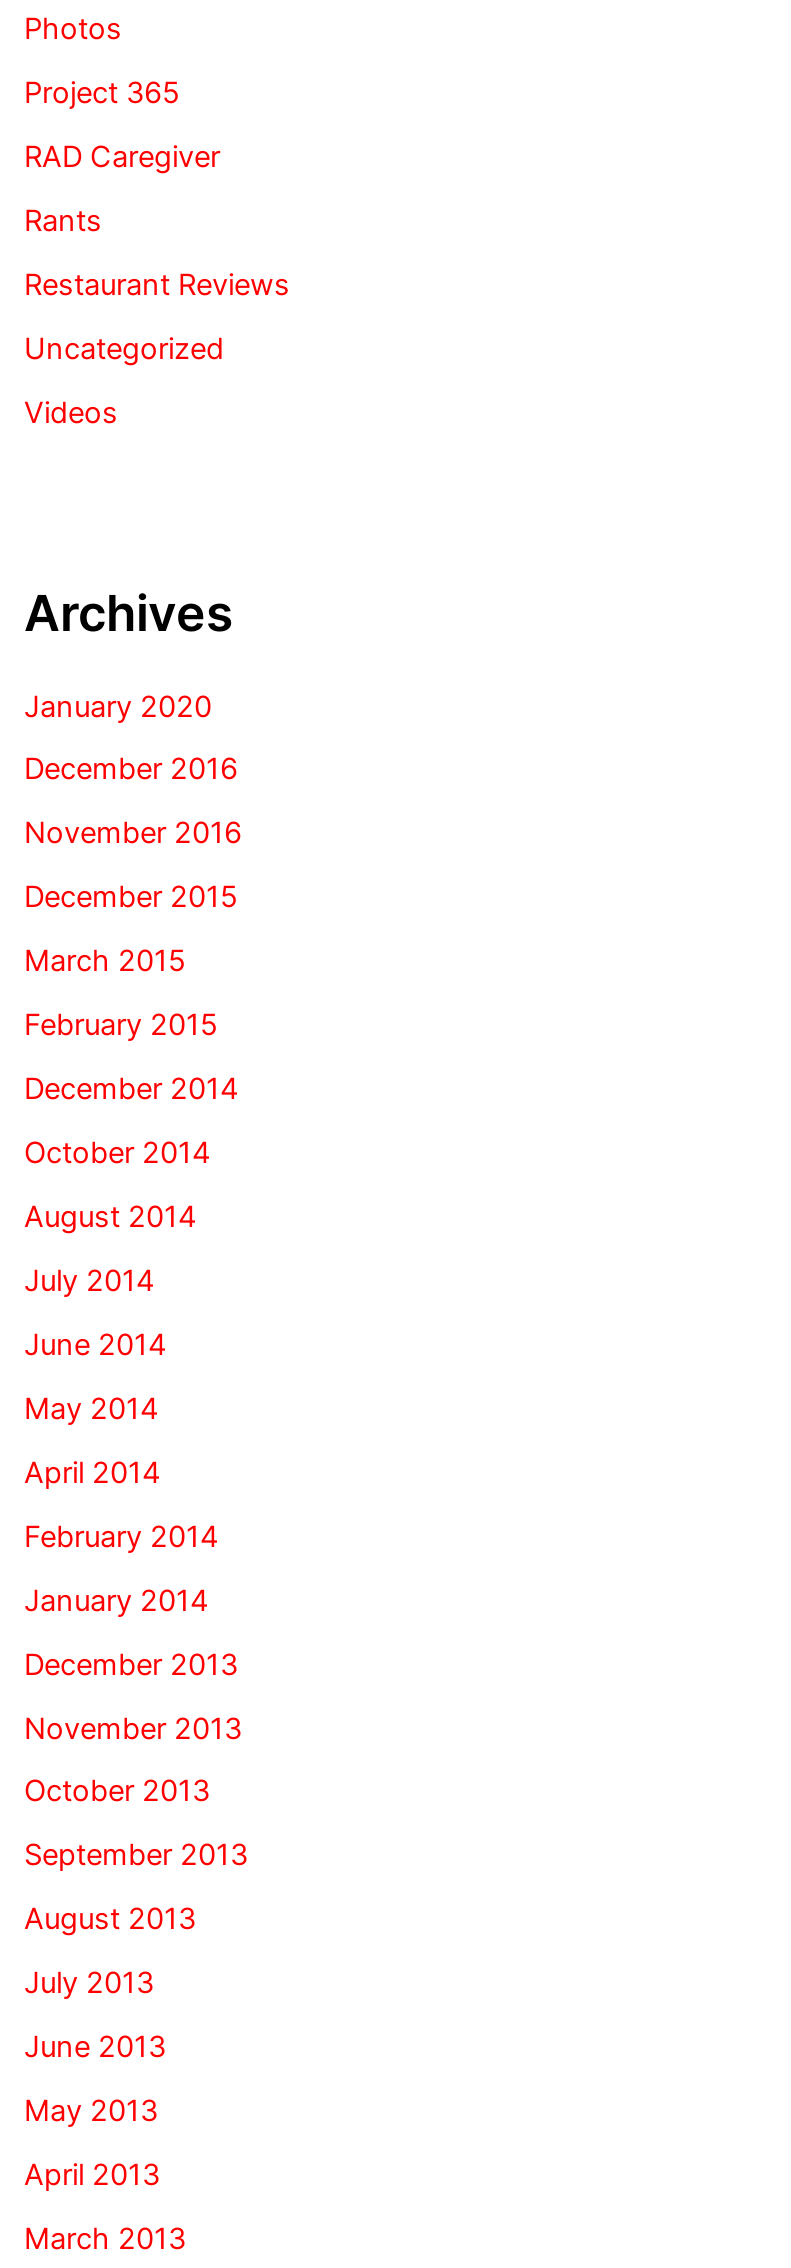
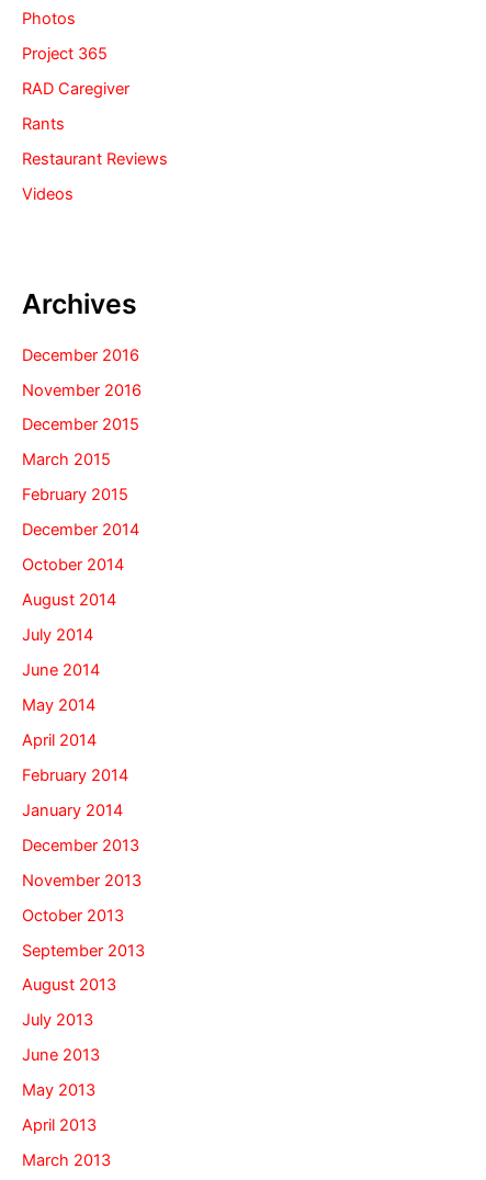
- Uncategorized

- January 2020
